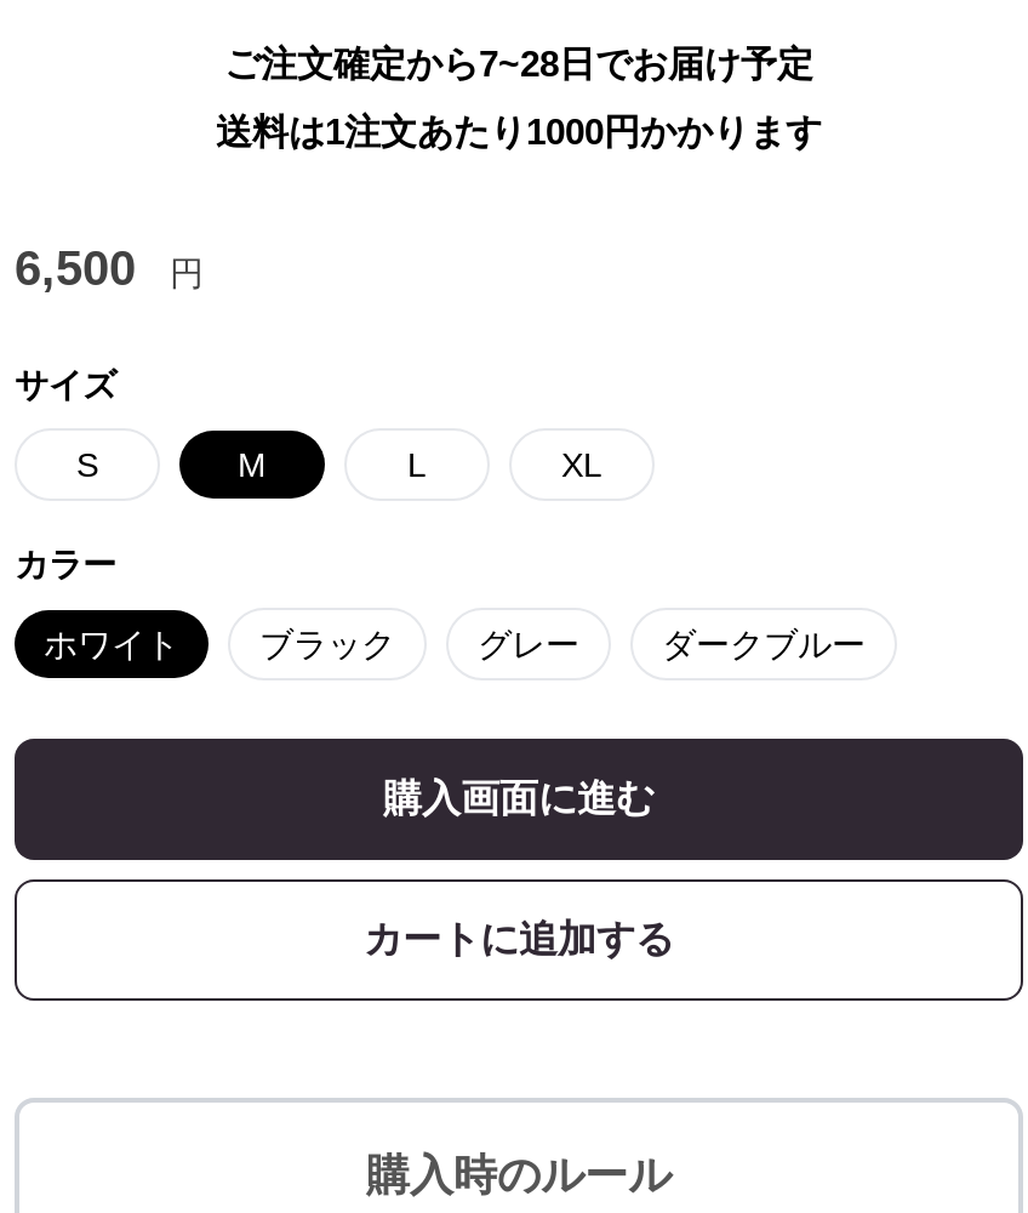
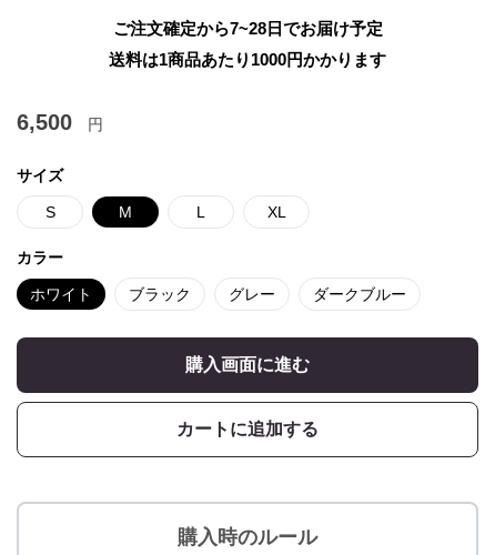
- 送料は1注文あたり1000円かかります
+ 送料は1商品あたり1000円かかります
